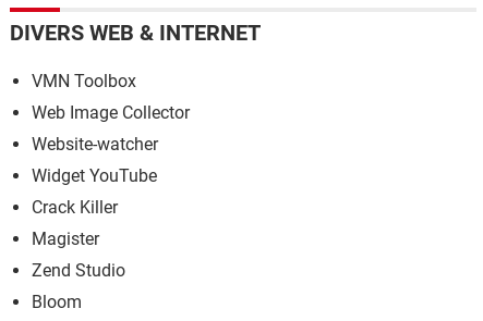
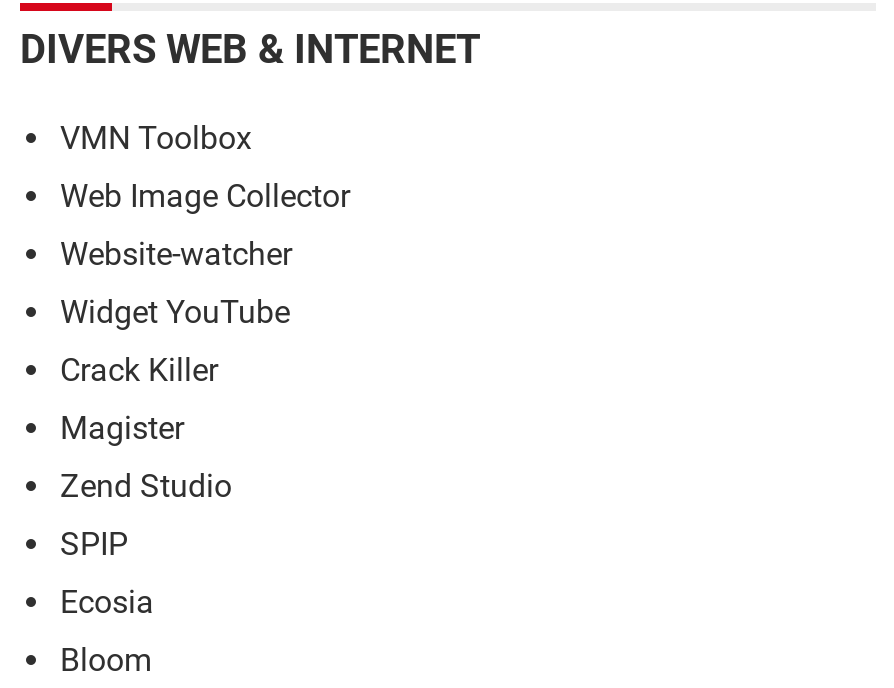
+ SPIP
+ Ecosia
